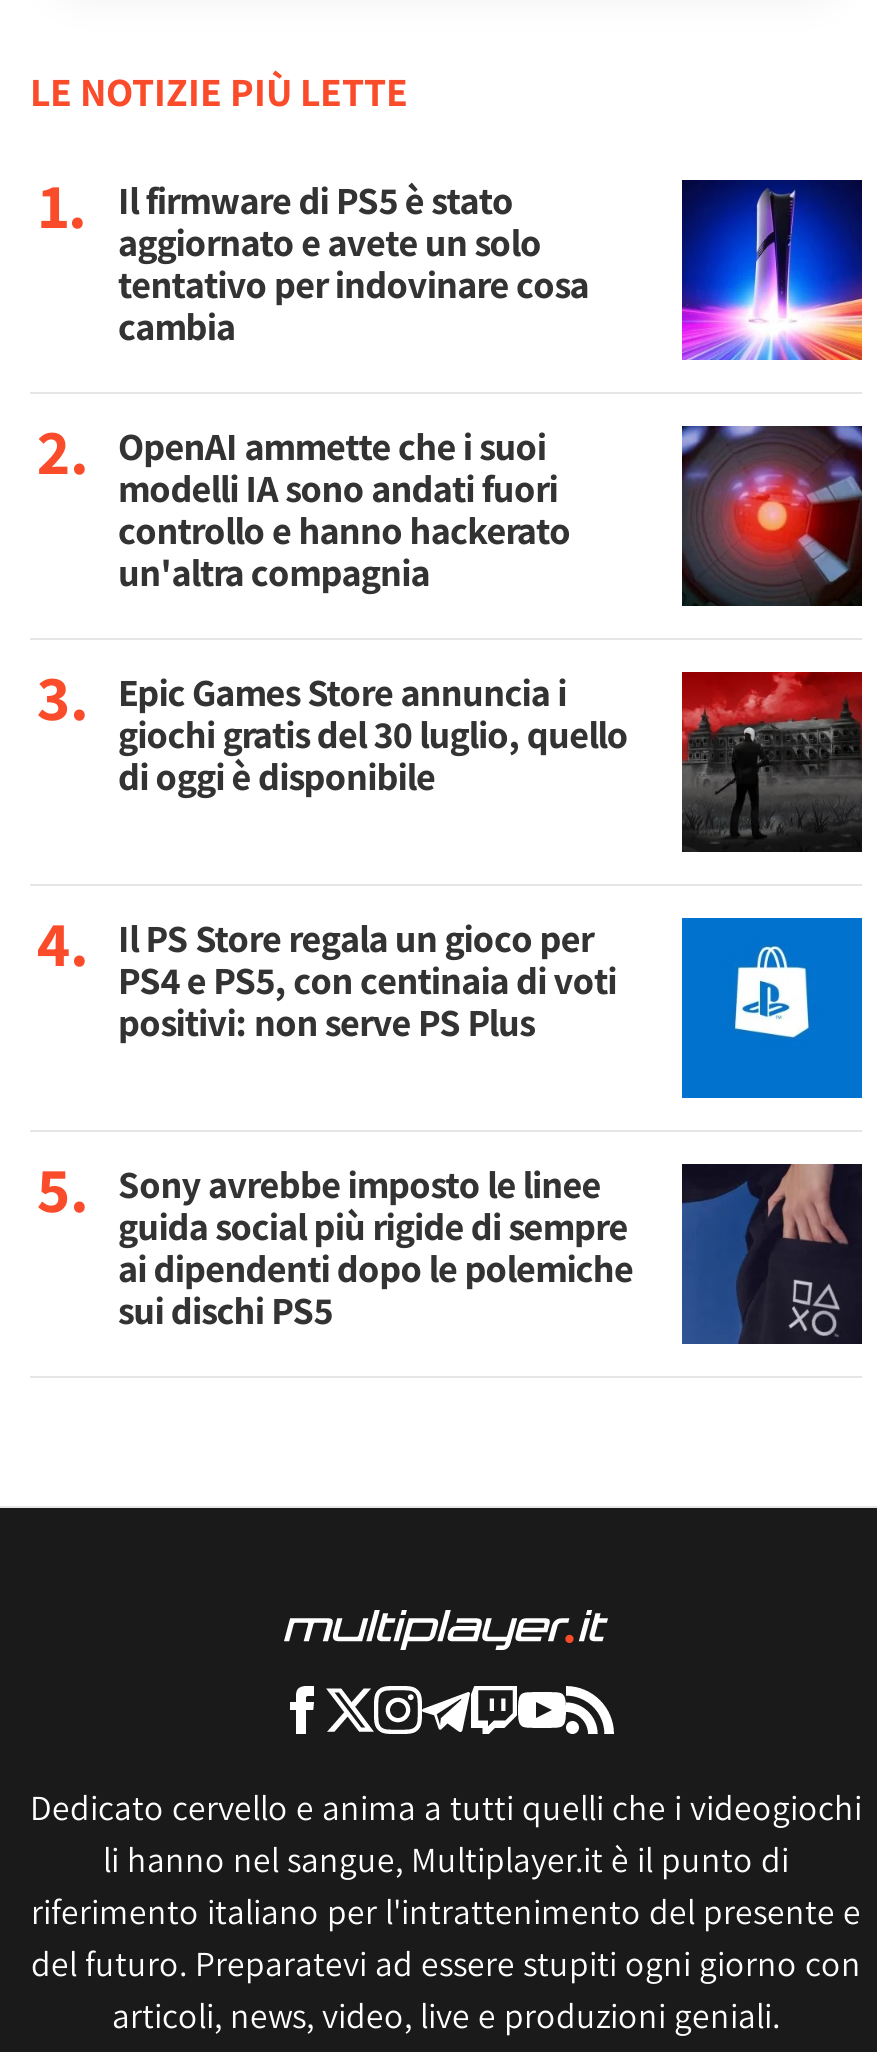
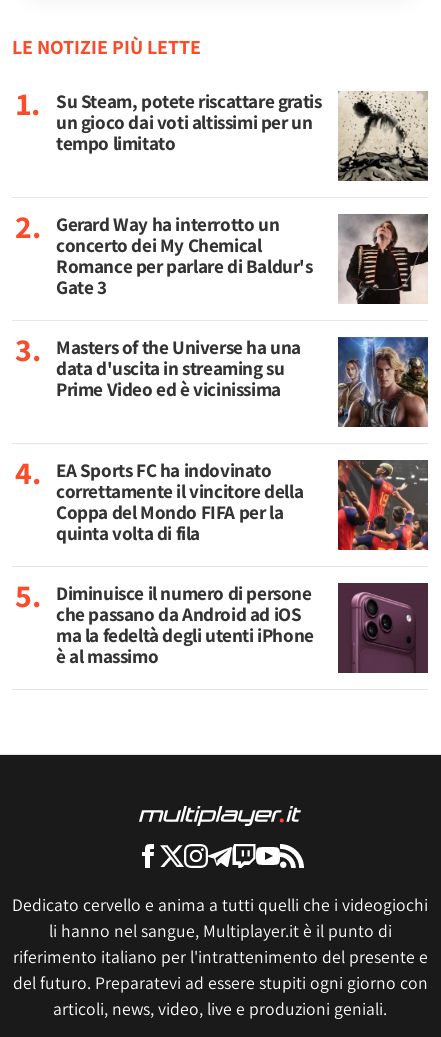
- Il firmware di PS5 è stato
- aggiornato e avete un solo
- tentativo per indovinare cosa
- cambia
+ Su Steam, potete riscattare gratis
+ un gioco dai voti altissimi per un
+ tempo limitato

- [image]
+ [image]

- OpenAI ammette che i suoi
- modelli IA sono andati fuori
- controllo e hanno hackerato
- un'altra compagnia
+ Gerard Way ha interrotto un
+ concerto dei My Chemical
+ Romance per parlare di Baldur's
+ Gate 3

- [image]
+ [image]

- [image]
- Epic Games Store annuncia i
- giochi gratis del 30 luglio, quello
- di oggi è disponibile
+ [image]
+ Masters of the Universe ha una
+ data d'uscita in streaming su
+ Prime Video ed è vicinissima

- [image]
- Il PS Store regala un gioco per
- PS4 e PS5, con centinaia di voti
- positivi: non serve PS Plus
+ [image]
+ EA Sports FC ha indovinato
+ correttamente il vincitore della
+ Coppa del Mondo FIFA per la
+ quinta volta di fila

- [image]
- Sony avrebbe imposto le linee
- guida social più rigide di sempre
- ai dipendenti dopo le polemiche
- sui dischi PS5
+ [image]
+ Diminuisce il numero di persone
+ che passano da Android ad iOS
+ ma la fedeltà degli utenti iPhone
+ è al massimo
